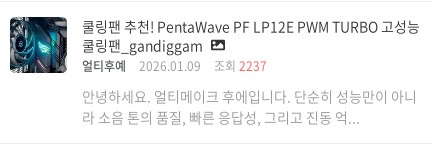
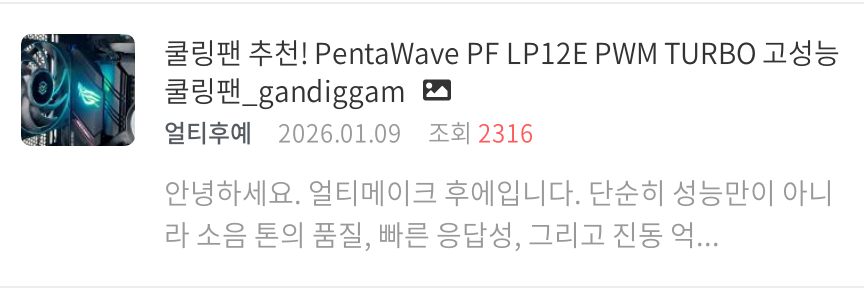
- 얼티후예 2026.01.09 조회 2237
+ 얼티후예 2026.01.09 조회 2316
